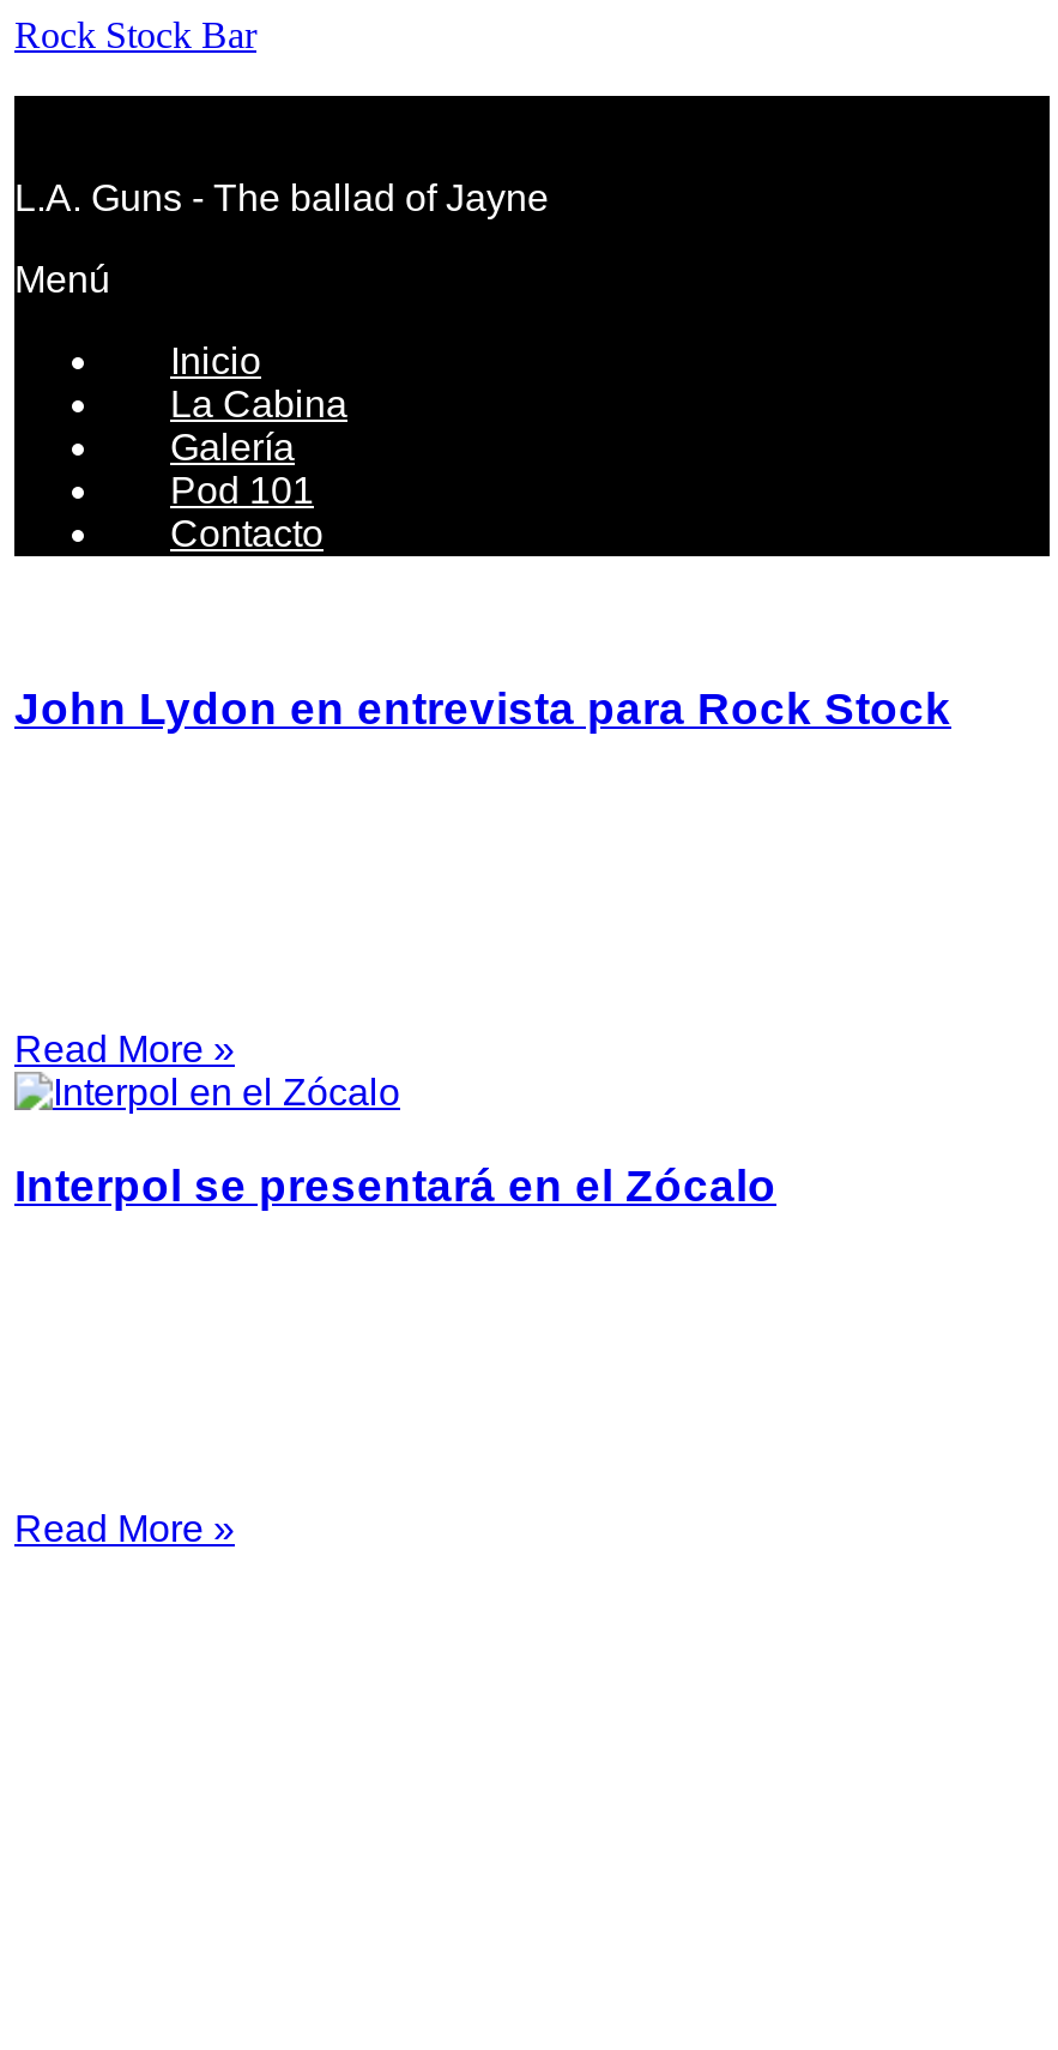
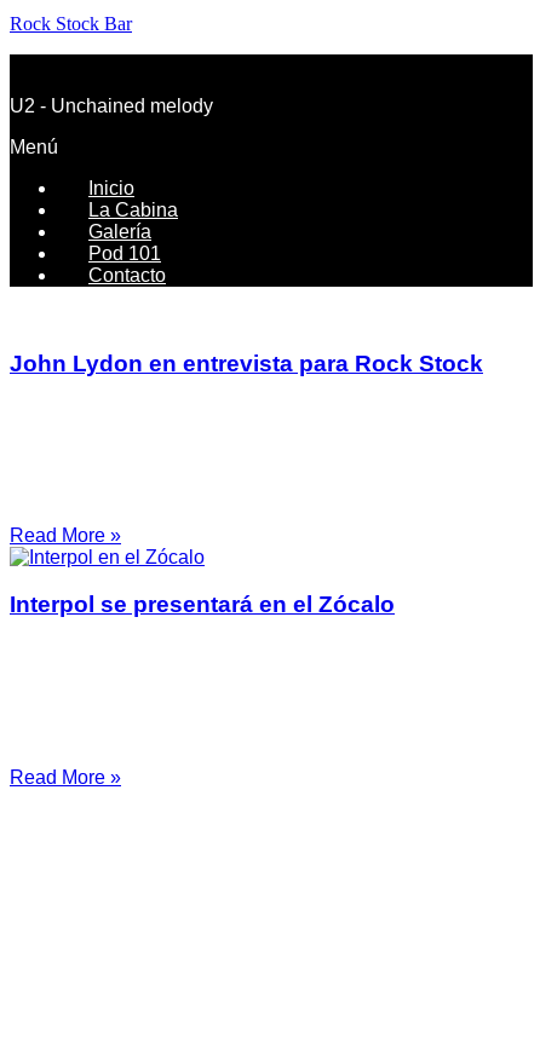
- L.A. Guns - The ballad of Jayne
+ U2 - Unchained melody
